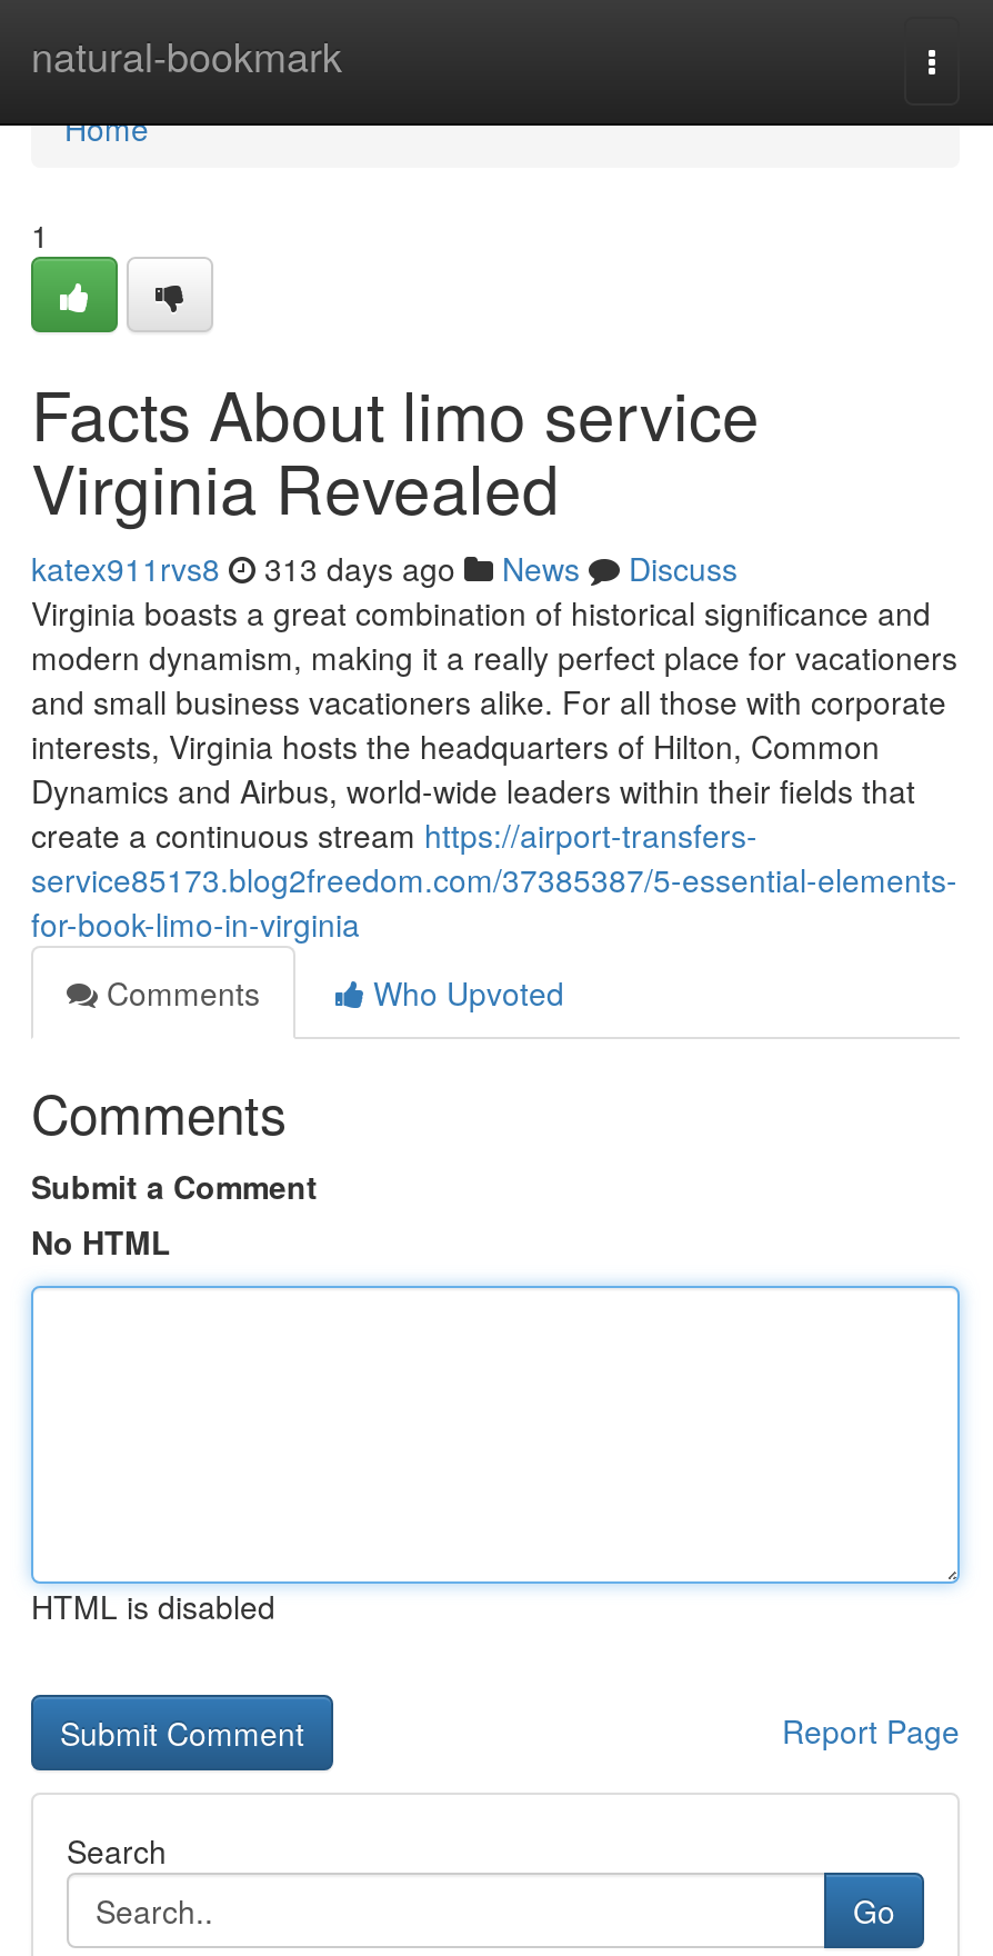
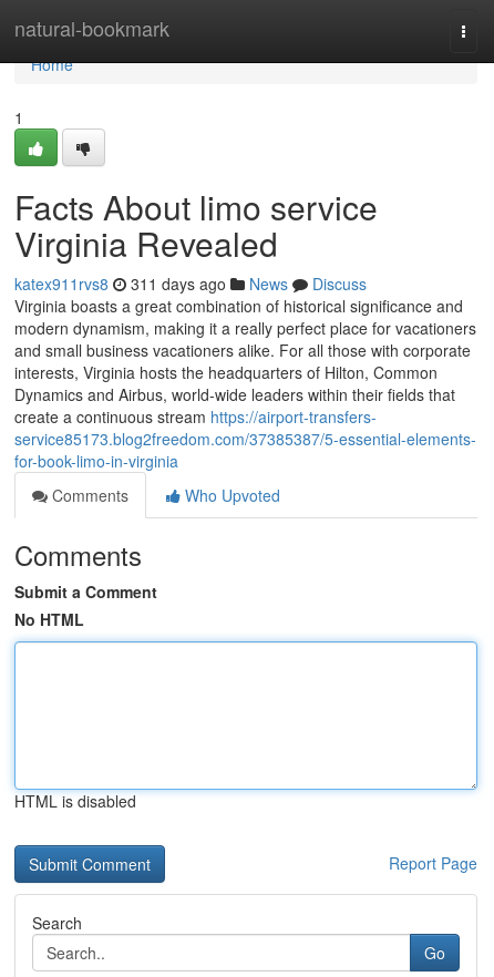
- katex911rvs8 313 days ago News Discuss
+ katex911rvs8 311 days ago News Discuss
